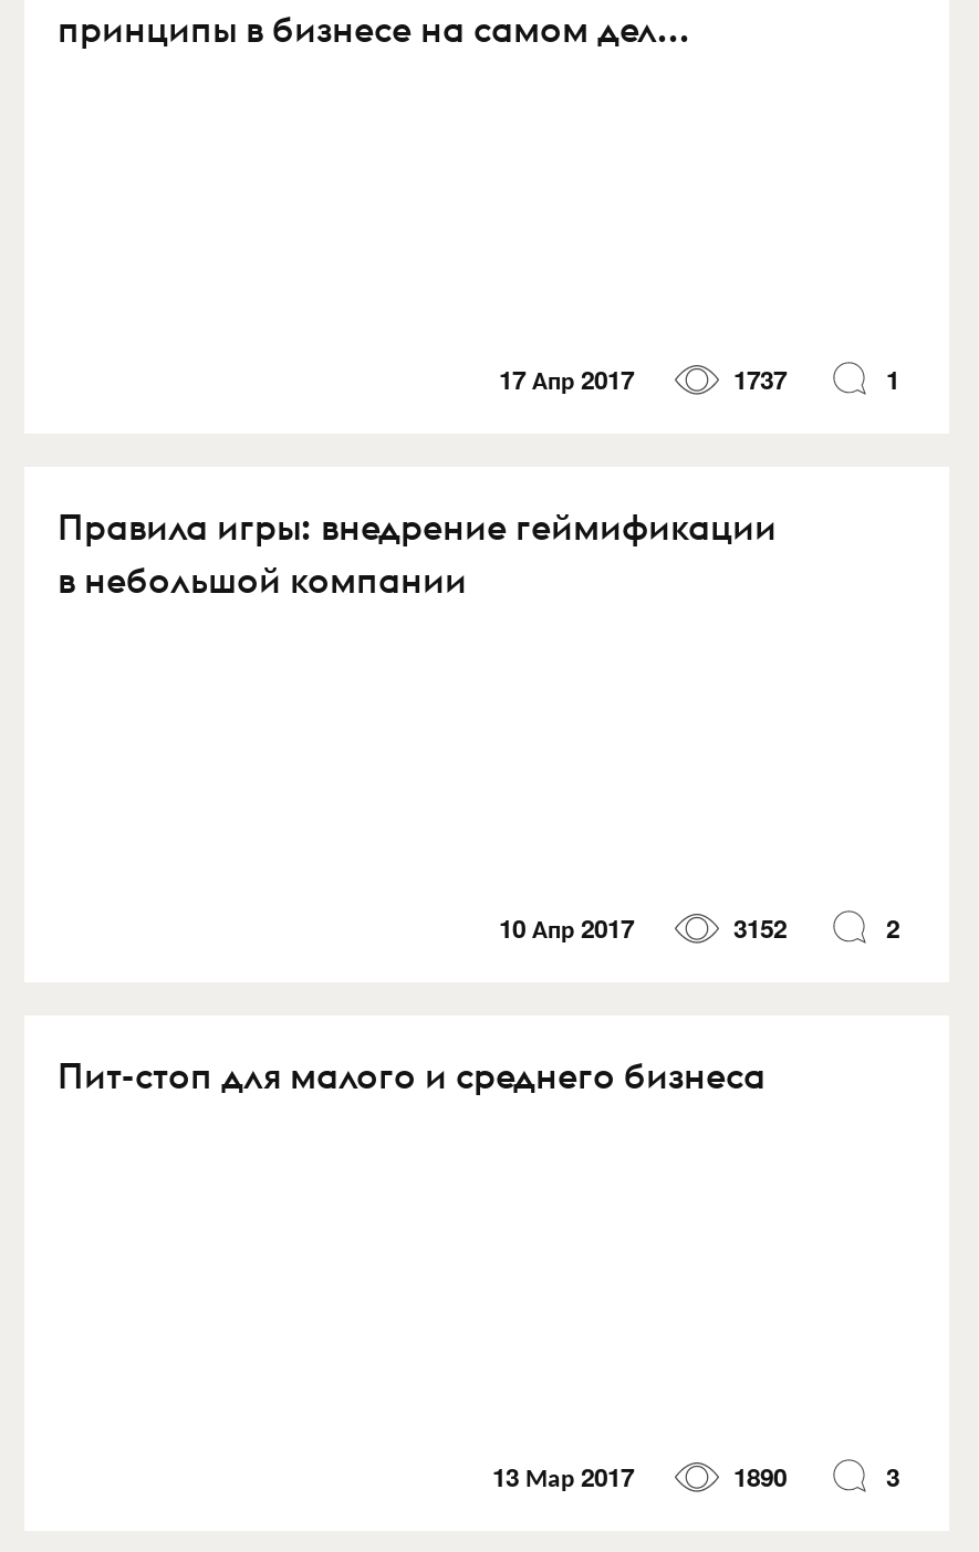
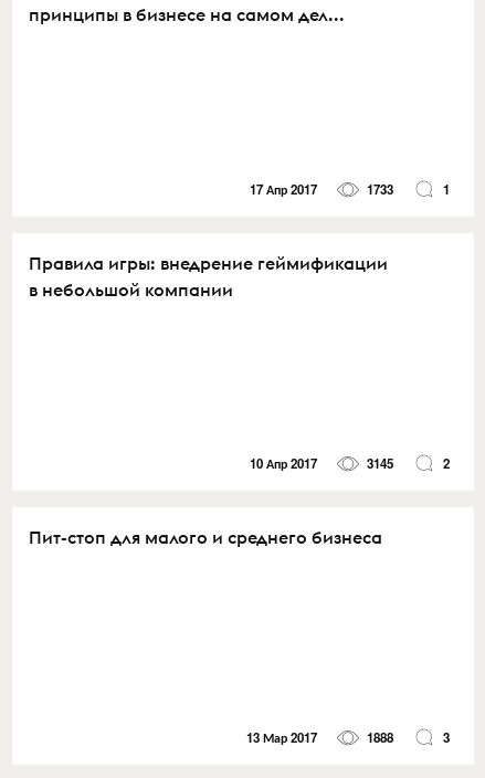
- 1737
+ 1733

- 3152
+ 3145

- 1890
+ 1888
